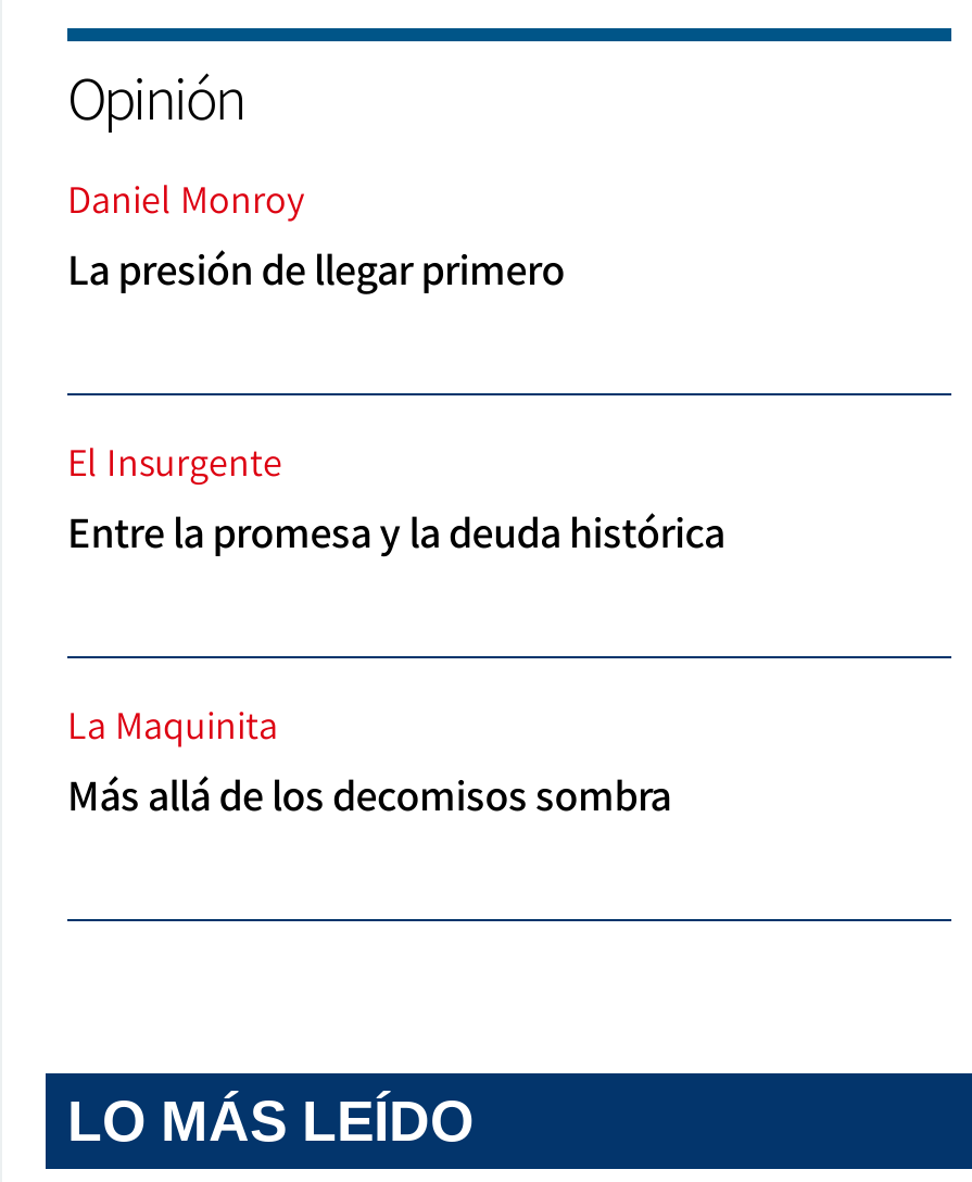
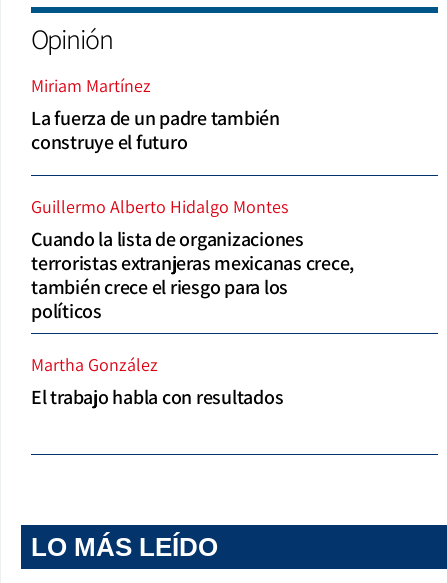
- Daniel Monroy
- La presión de llegar primero
+ Miriam Martínez
+ La fuerza de un padre también
+ construye el futuro

- El Insurgente
- Entre la promesa y la deuda histórica
+ Guillermo Alberto Hidalgo Montes
+ Cuando la lista de organizaciones
+ terroristas extranjeras mexicanas crece,
+ también crece el riesgo para los
+ políticos

- La Maquinita
- Más allá de los decomisos sombra
+ Martha González
+ El trabajo habla con resultados
